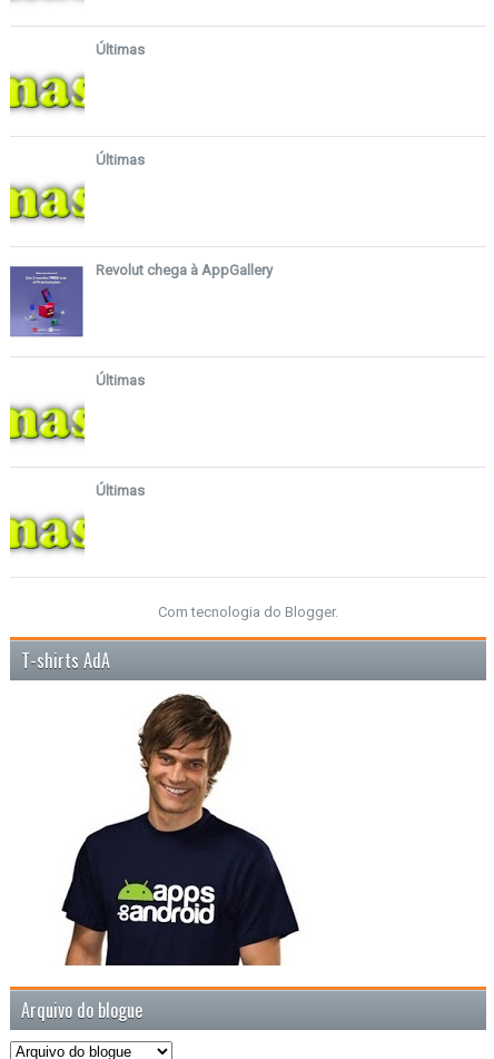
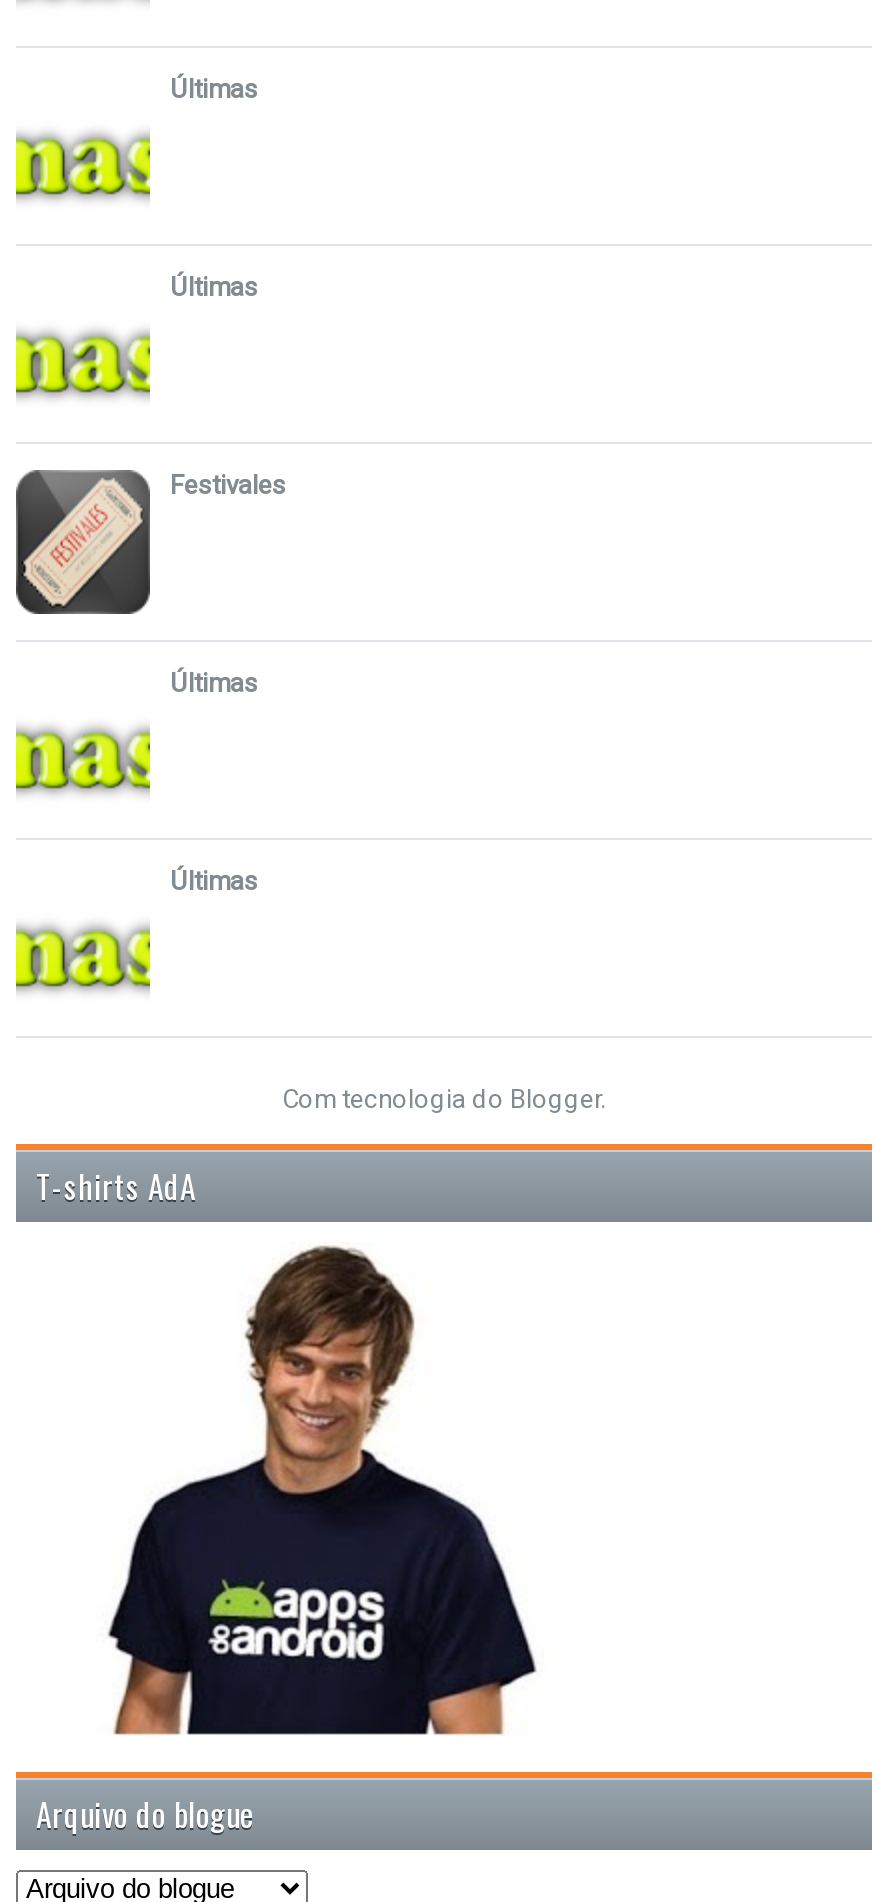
- [image]
- Revolut chega à AppGallery
+ [image]
+ Festivales
